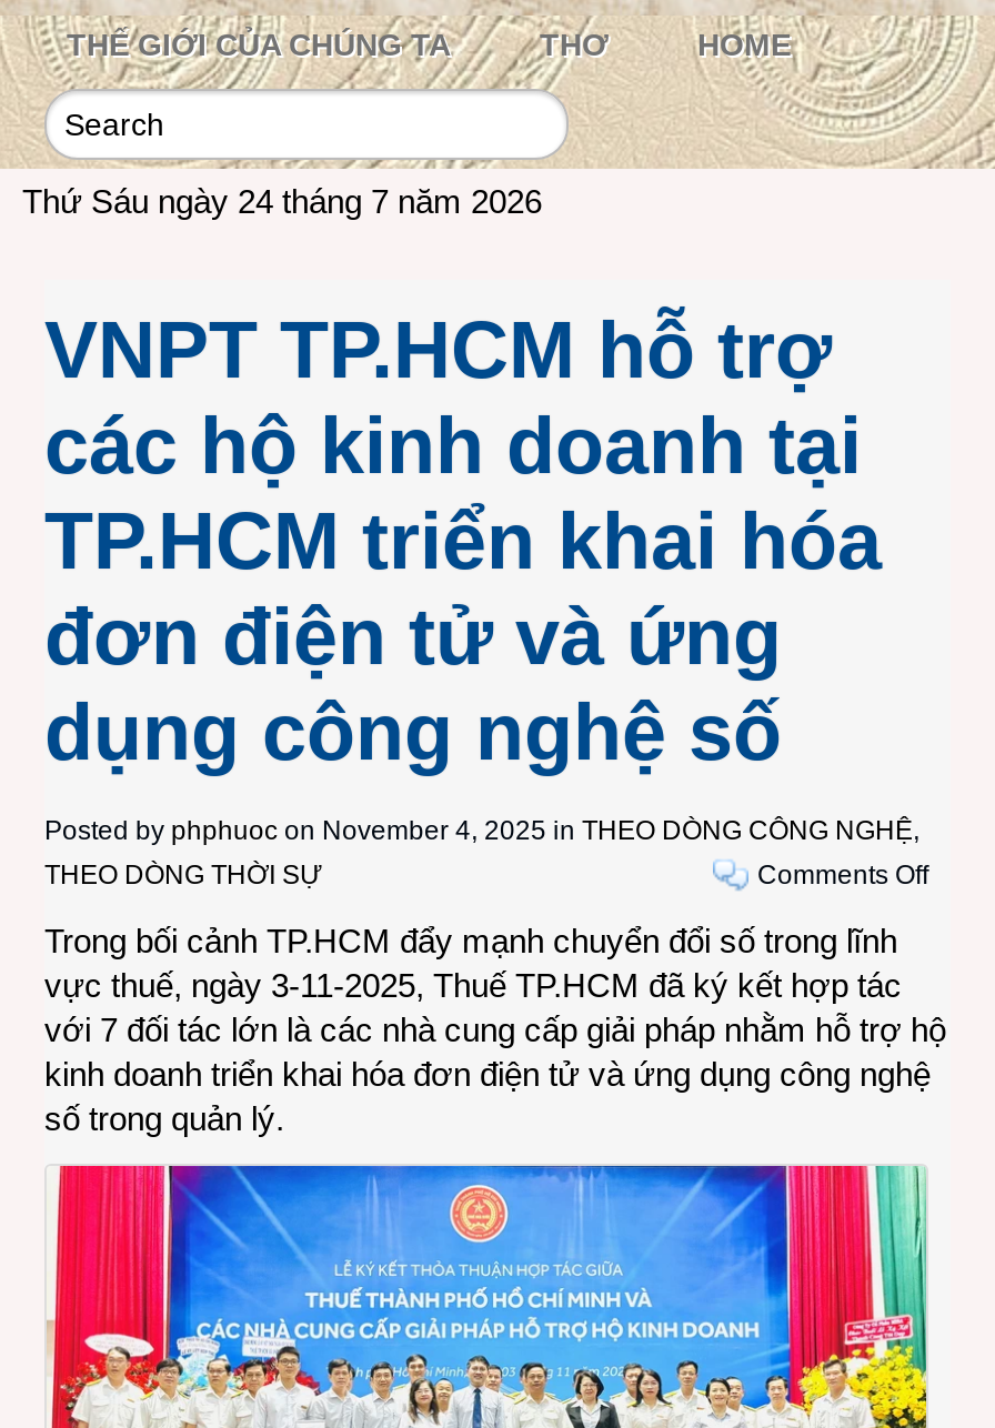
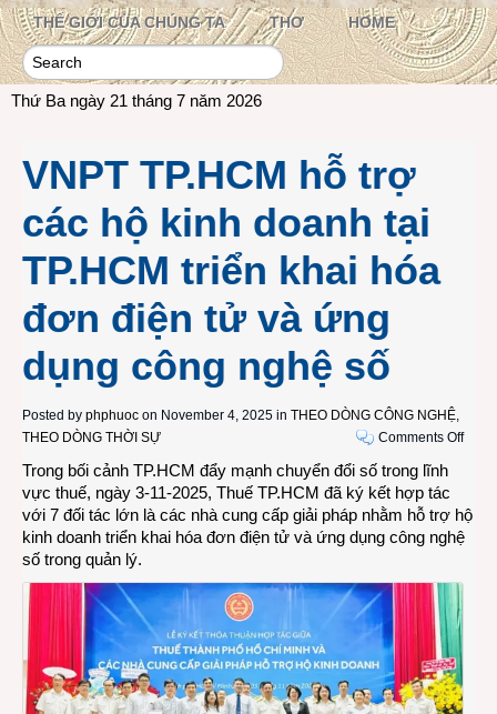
- Thứ Sáu ngày 24 tháng 7 năm 2026
+ Thứ Ba ngày 21 tháng 7 năm 2026
